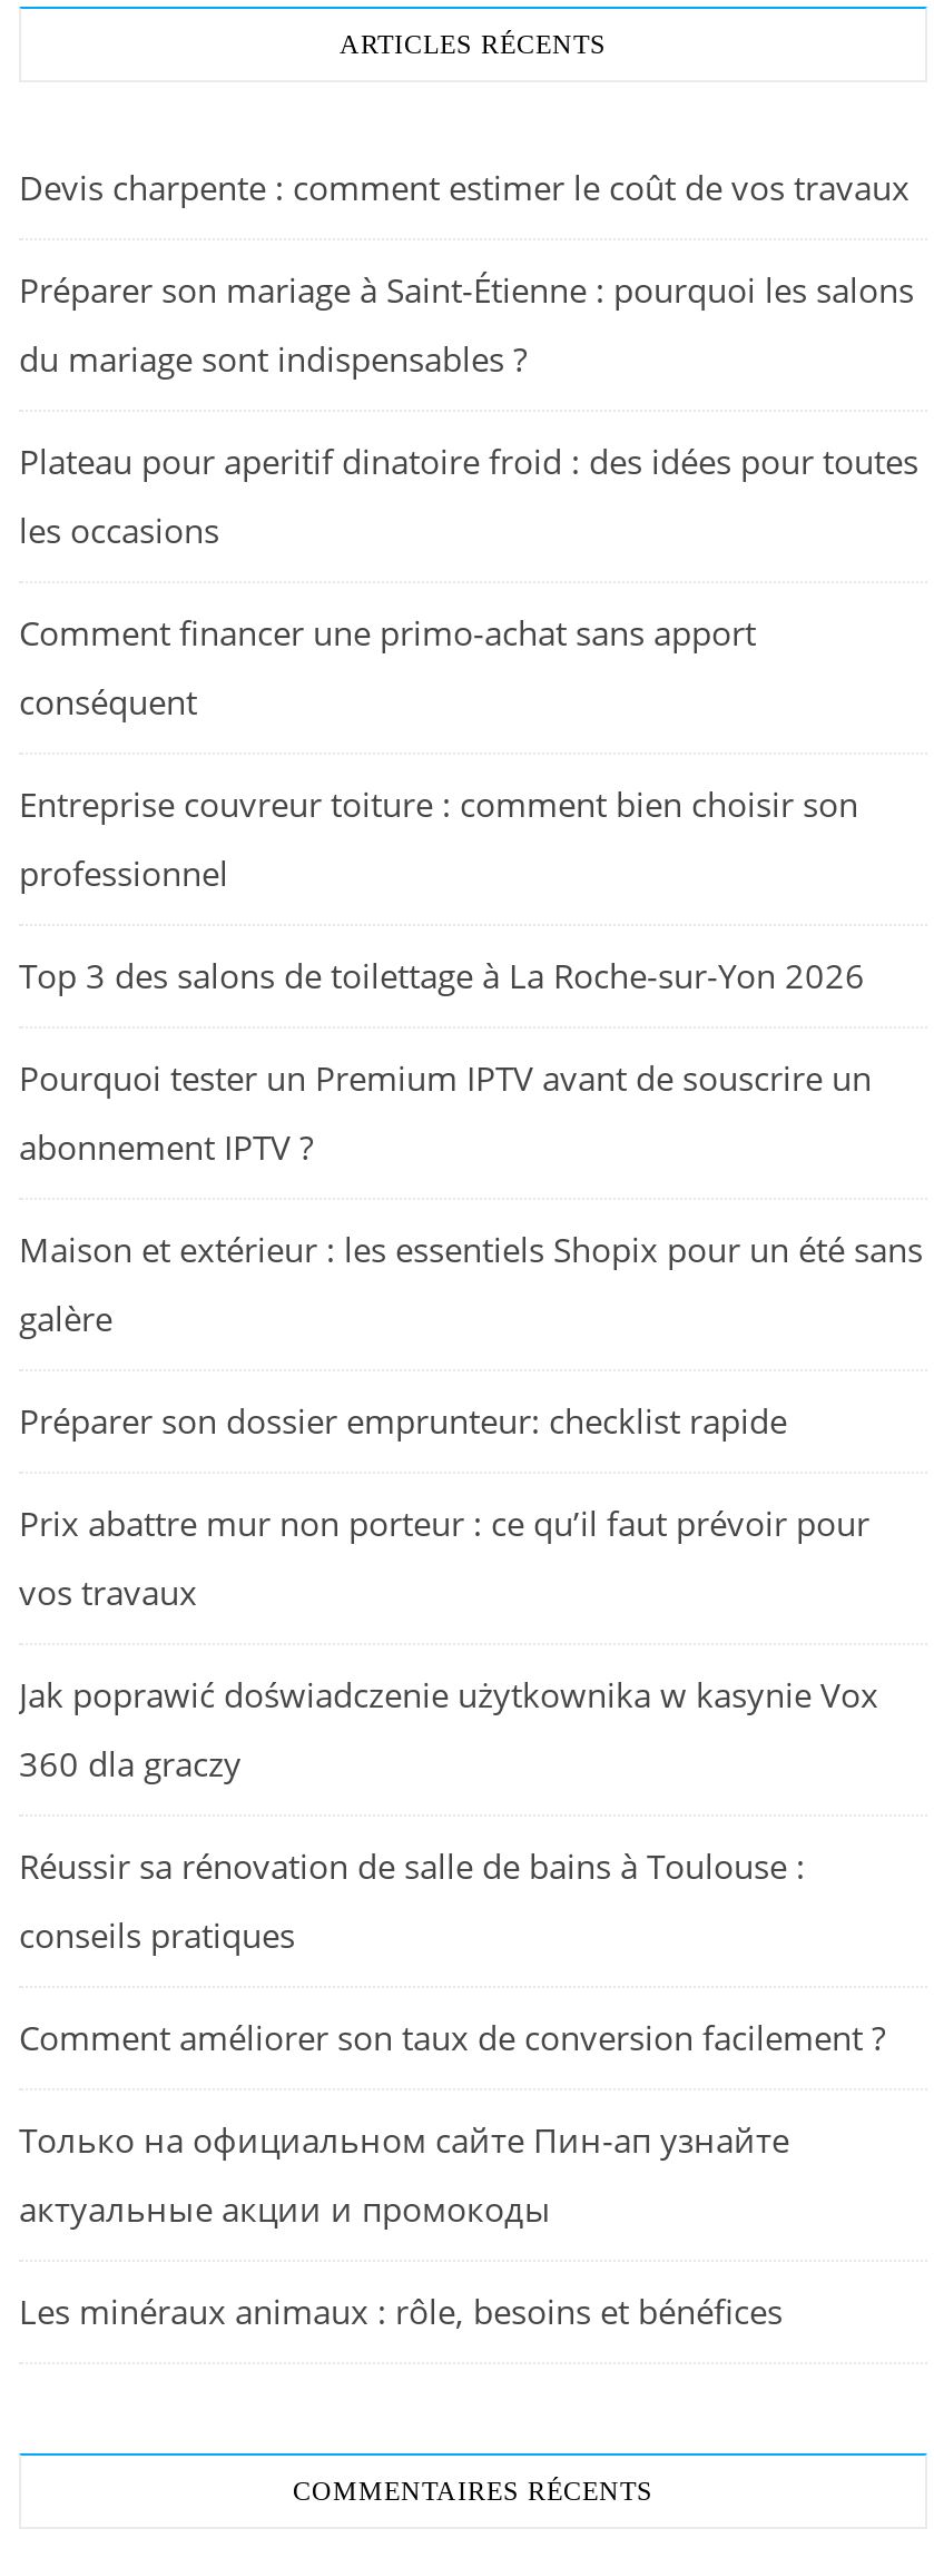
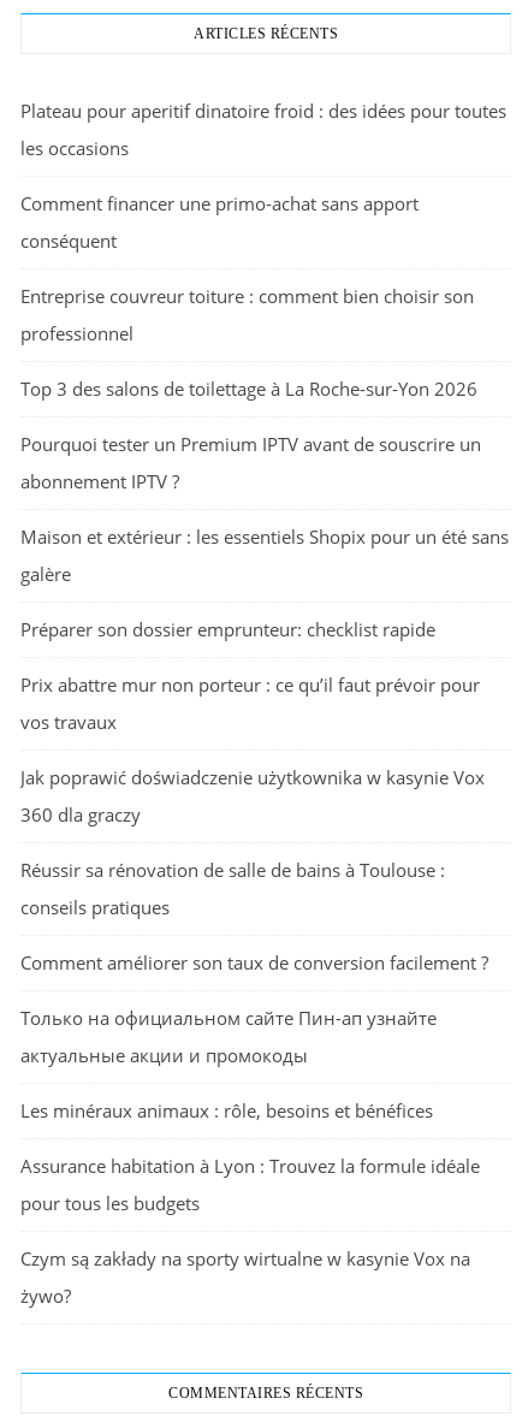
- Devis charpente : comment estimer le coût de vos travaux
- Préparer son mariage à Saint-Étienne : pourquoi les salons
- du mariage sont indispensables ?

moved up: Plateau pour aperitif dinatoire froid : des idées pour toutes | les occasions | Comment financer une primo-achat sans apport | ... | актуальные акции и промокоды | Les minéraux animaux : rôle, besoins et bénéfices

+ Assurance habitation à Lyon : Trouvez la formule idéale
+ pour tous les budgets
+ Czym są zakłady na sporty wirtualne w kasynie Vox na
+ żywo?
